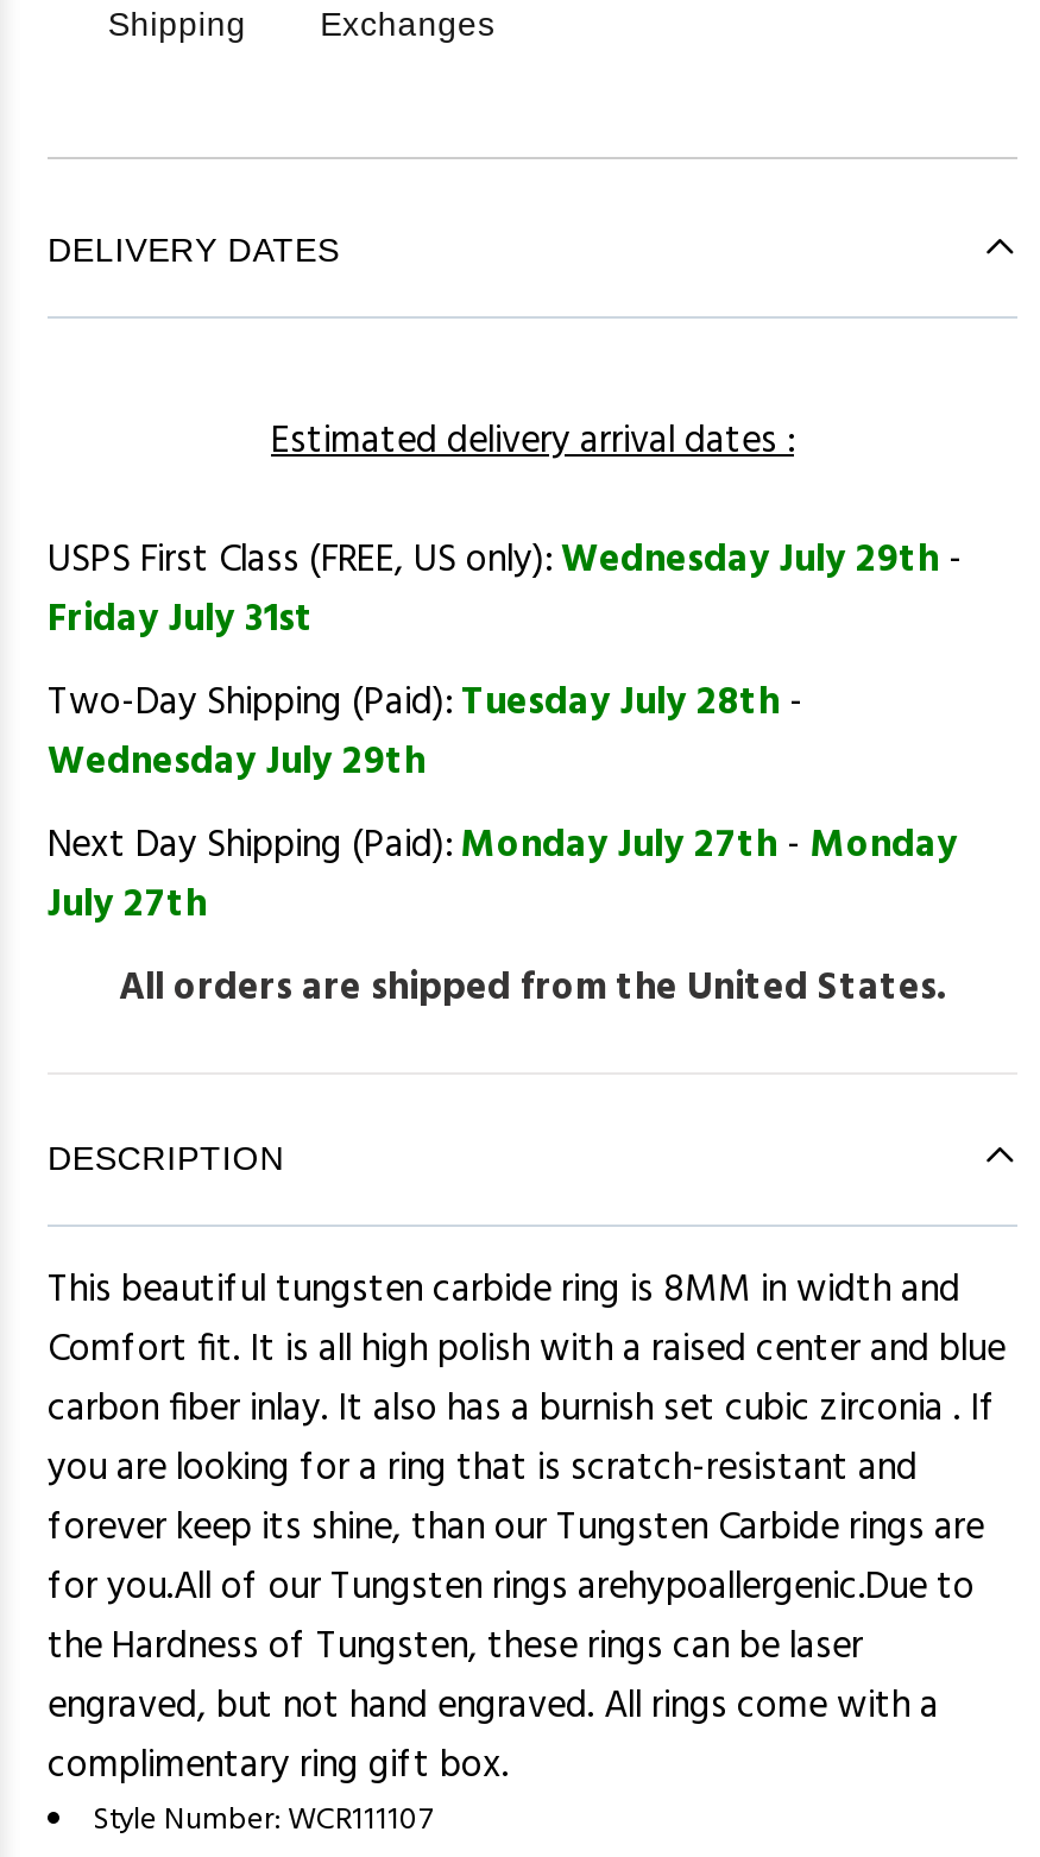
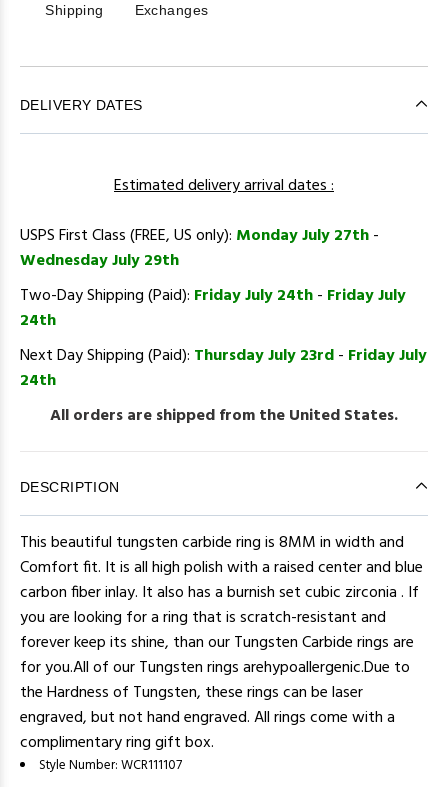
- USPS First Class (FREE, US only): Wednesday July 29th -
- Friday July 31st
- Two-Day Shipping (Paid): Tuesday July 28th -
+ USPS First Class (FREE, US only): Monday July 27th -

moved up: Wednesday July 29th

- Next Day Shipping (Paid): Monday July 27th - Monday
- July 27th
+ Two-Day Shipping (Paid): Friday July 24th - Friday July
+ 24th
+ Next Day Shipping (Paid): Thursday July 23rd - Friday July
+ 24th
